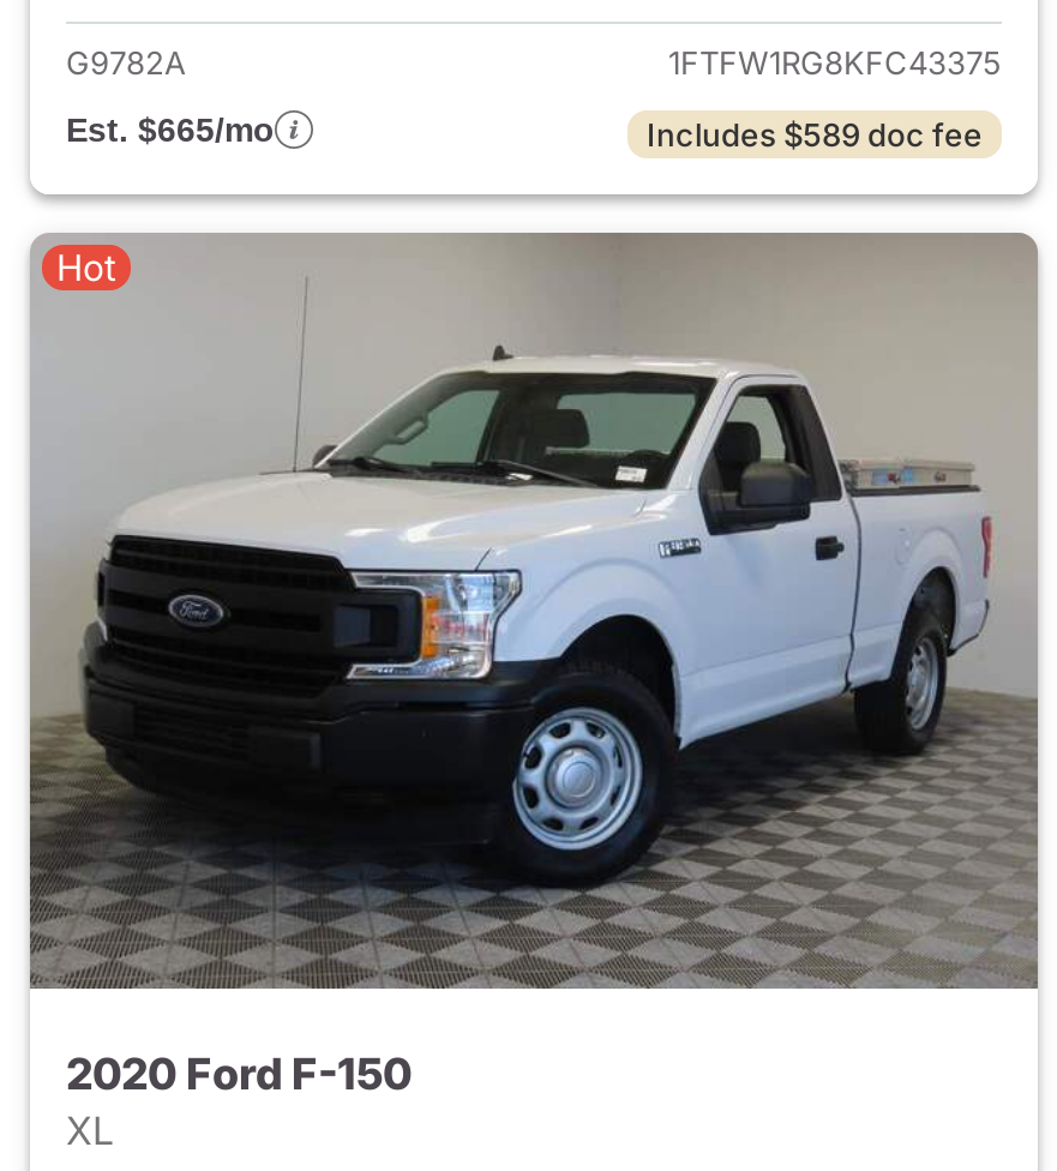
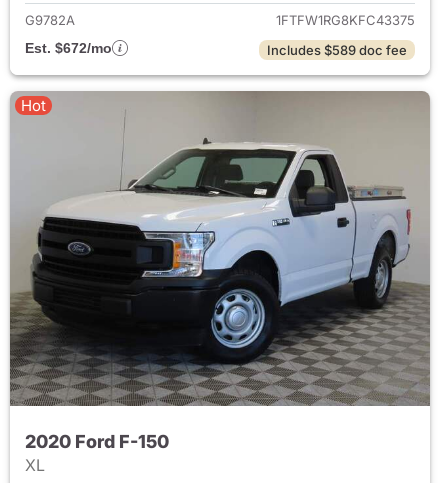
- Est. $665/mo
+ Est. $672/mo
